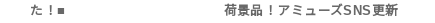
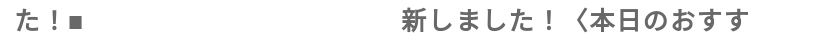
- 荷景品！アミューズSNS更新
+ 新しました！〈本日のおすす
